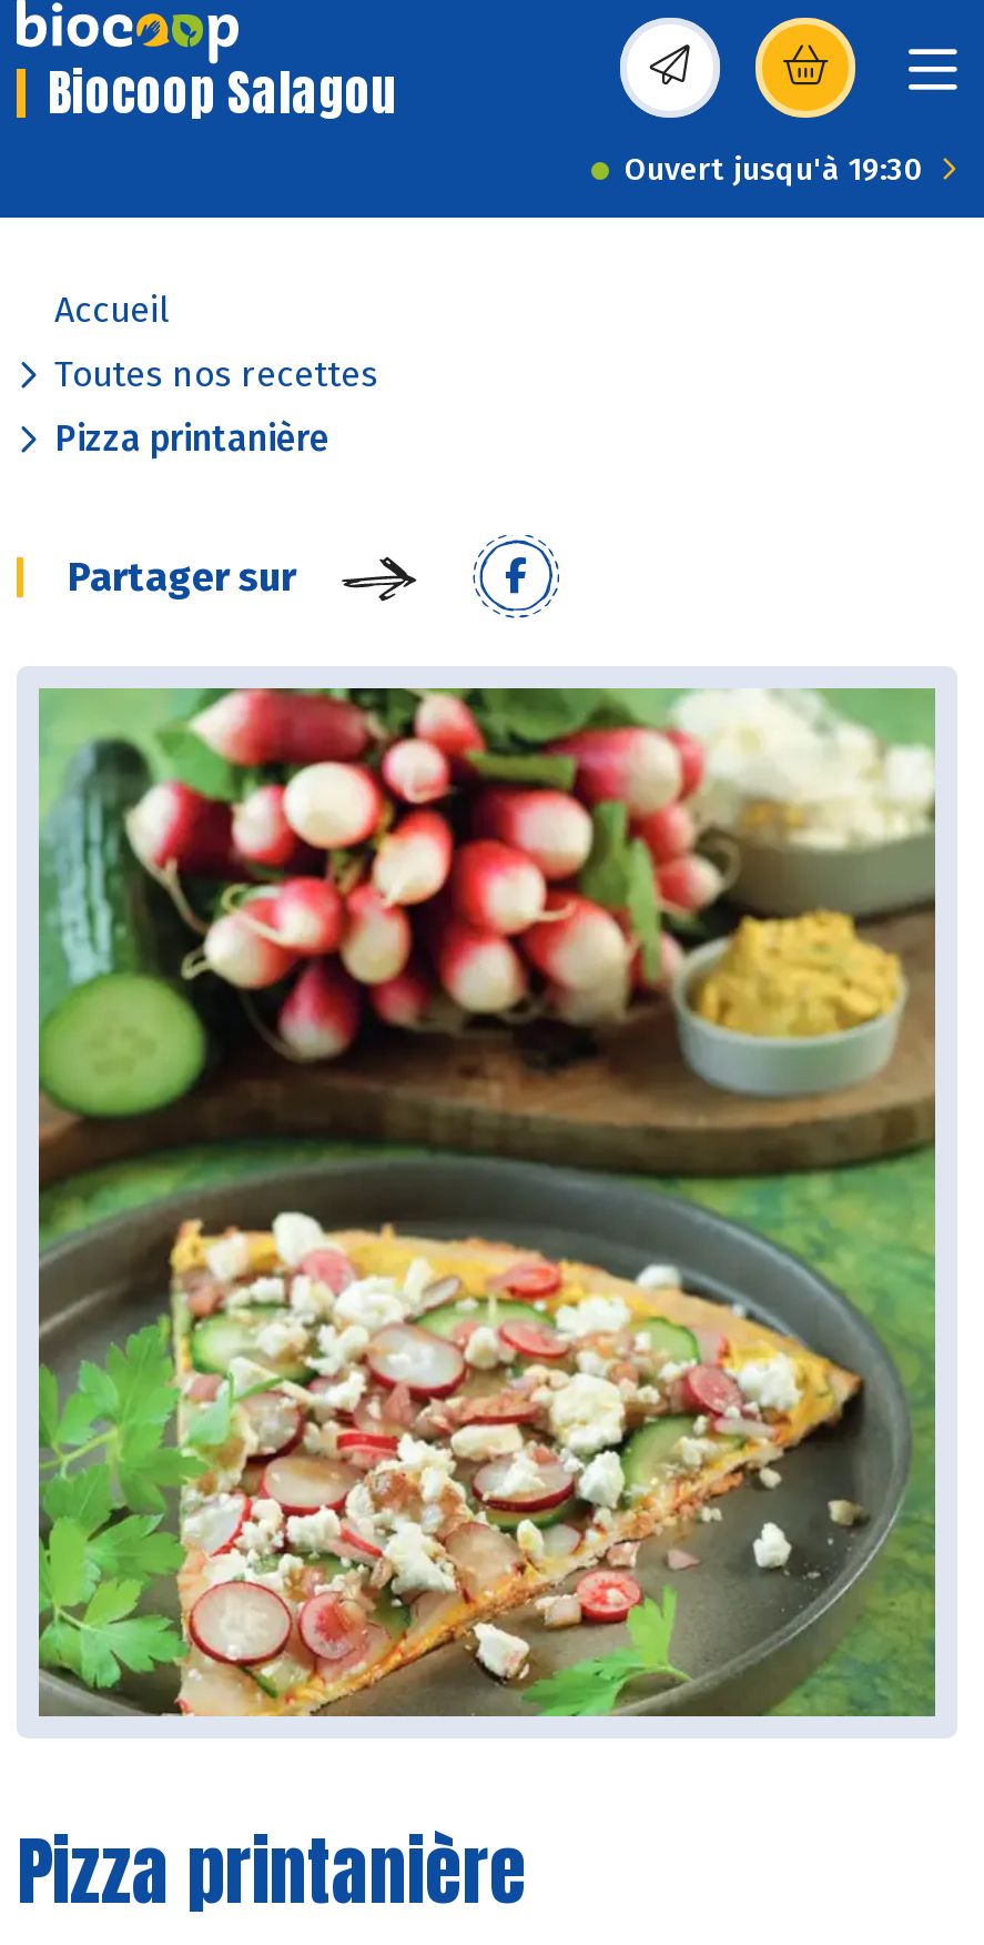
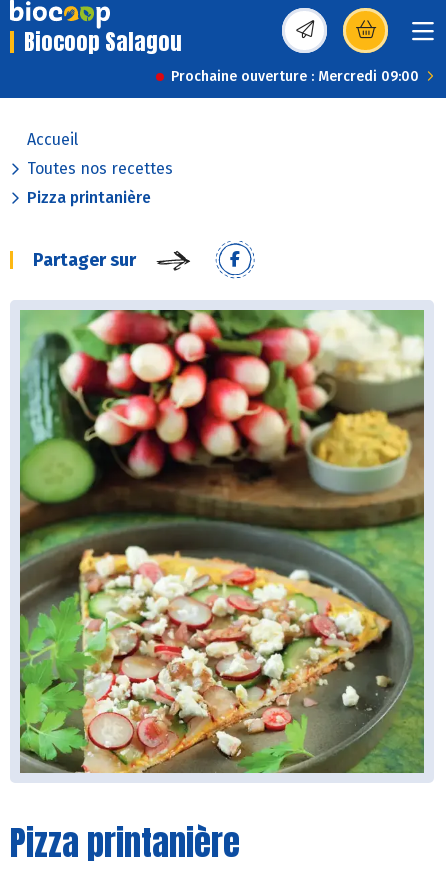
- Ouvert jusqu'à 19:30
+ Prochaine ouverture : Mercredi 09:00
